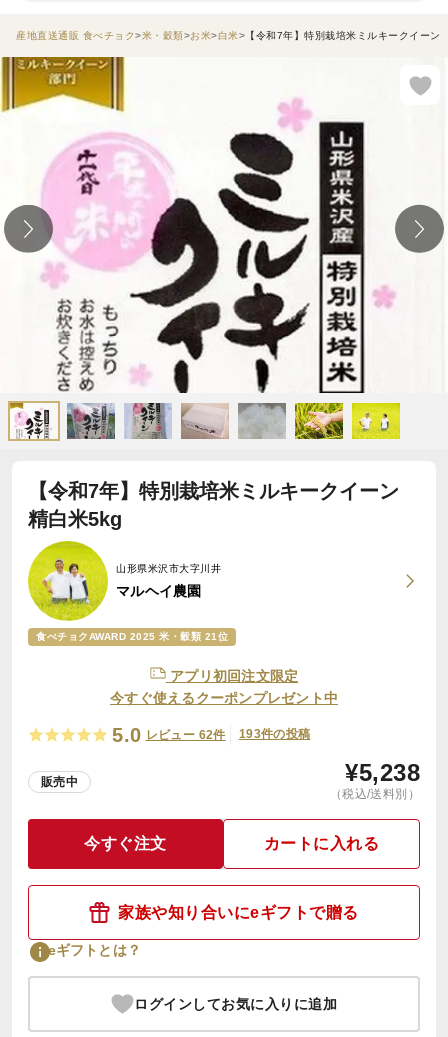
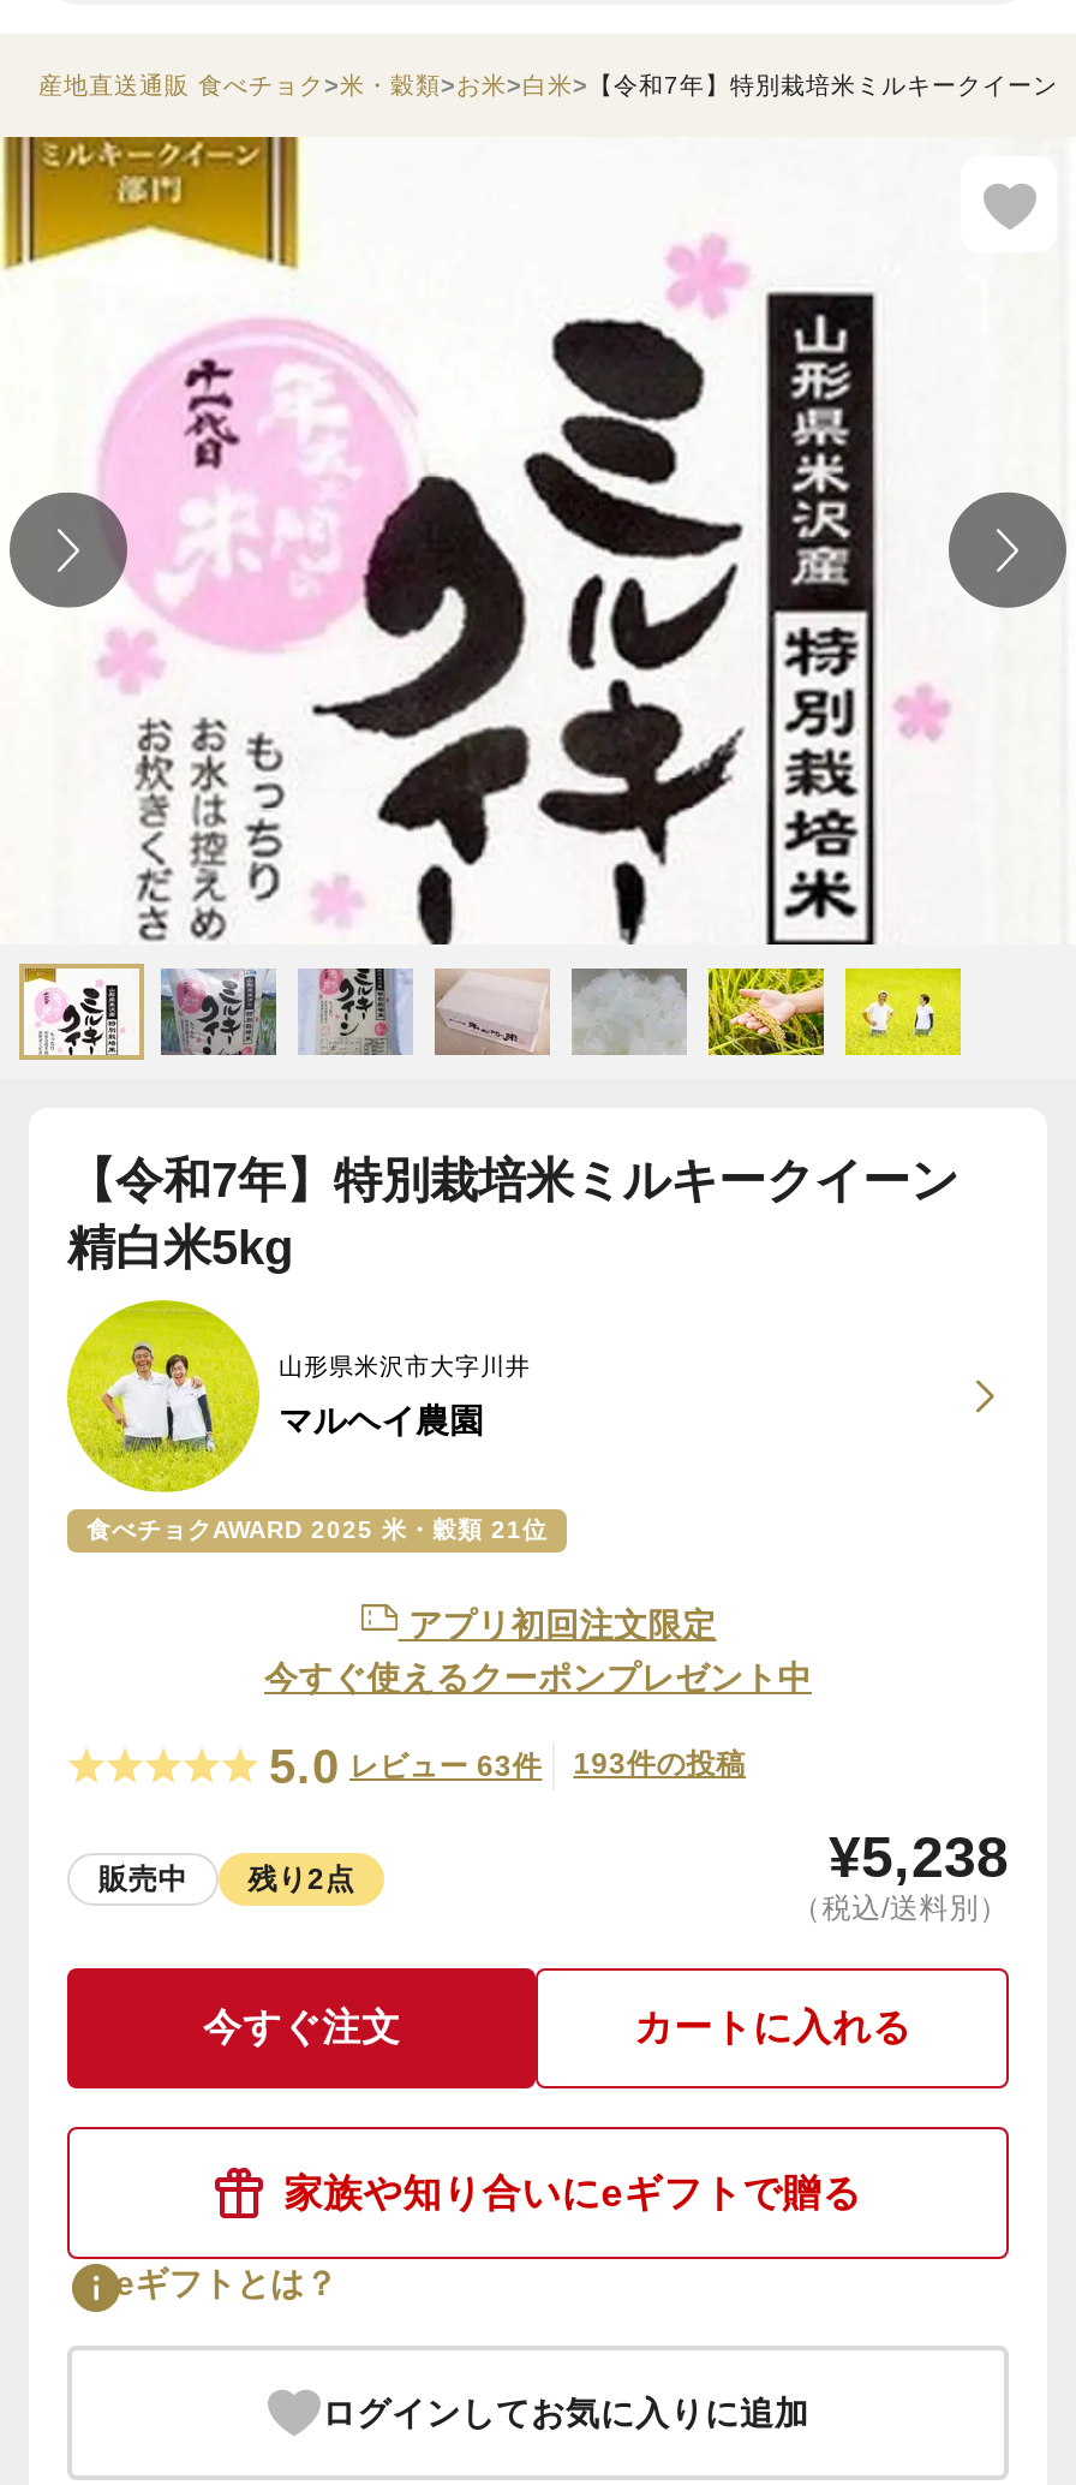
- 5.0 レビュー 62件 193件の投稿
+ 5.0 レビュー 63件 193件の投稿

+ 残り2点
